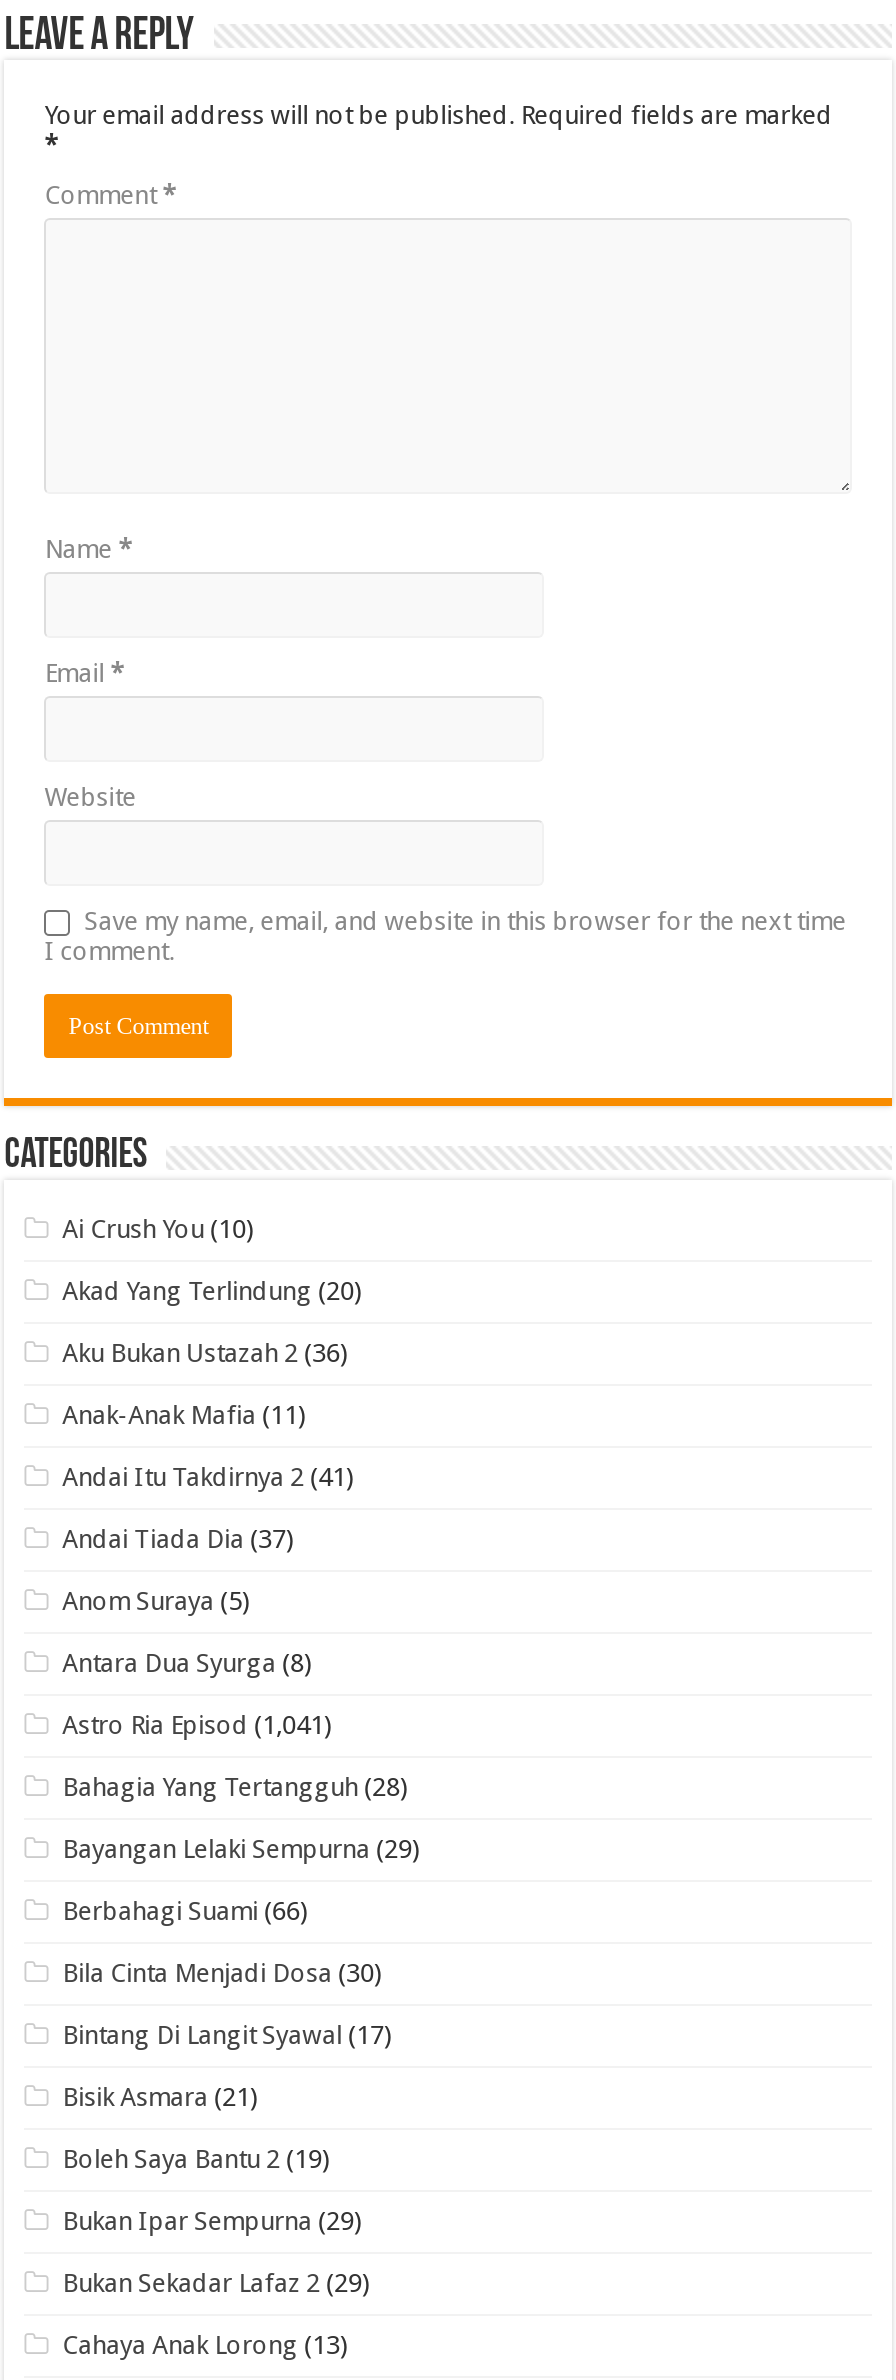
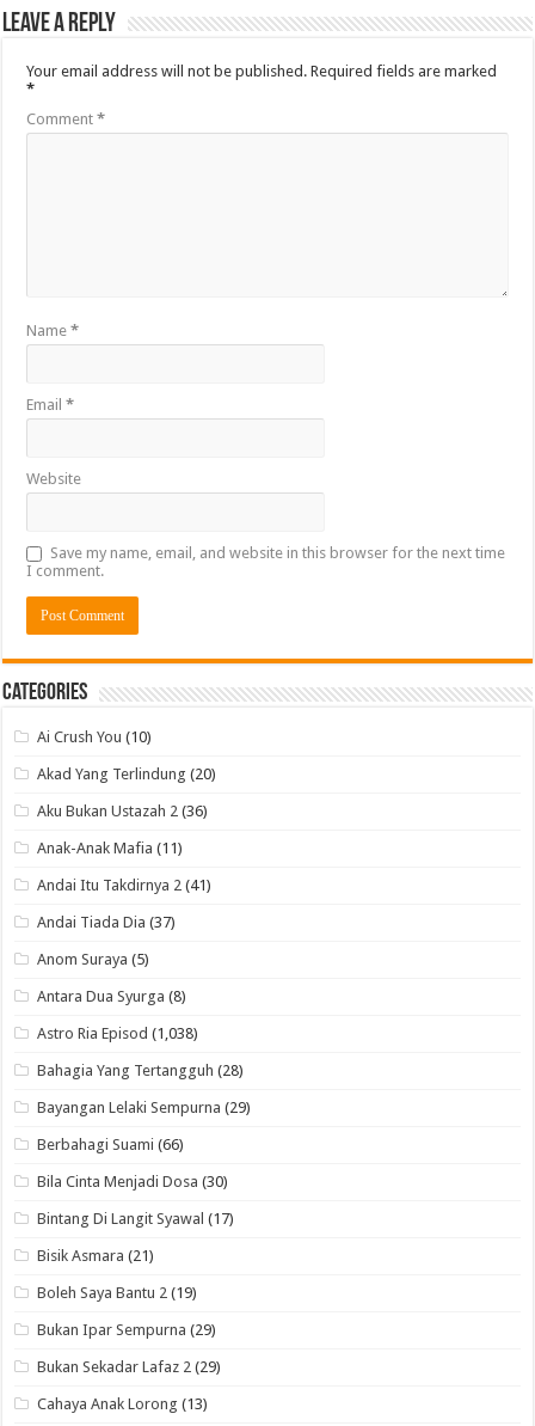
- Astro Ria Episod (1,041)
+ Astro Ria Episod (1,038)
